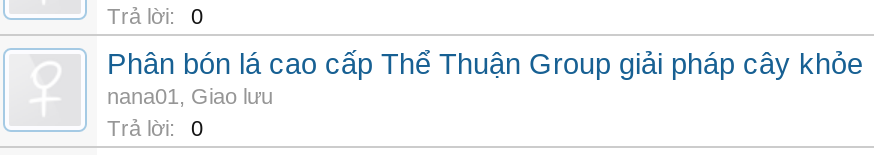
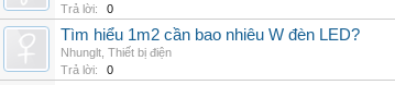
- Phân bón lá cao cấp Thể Thuận Group giải pháp cây khỏe
- nana01, Giao lưu
+ Tìm hiểu 1m2 cần bao nhiêu W đèn LED?
+ Nhunglt, Thiết bị điện
